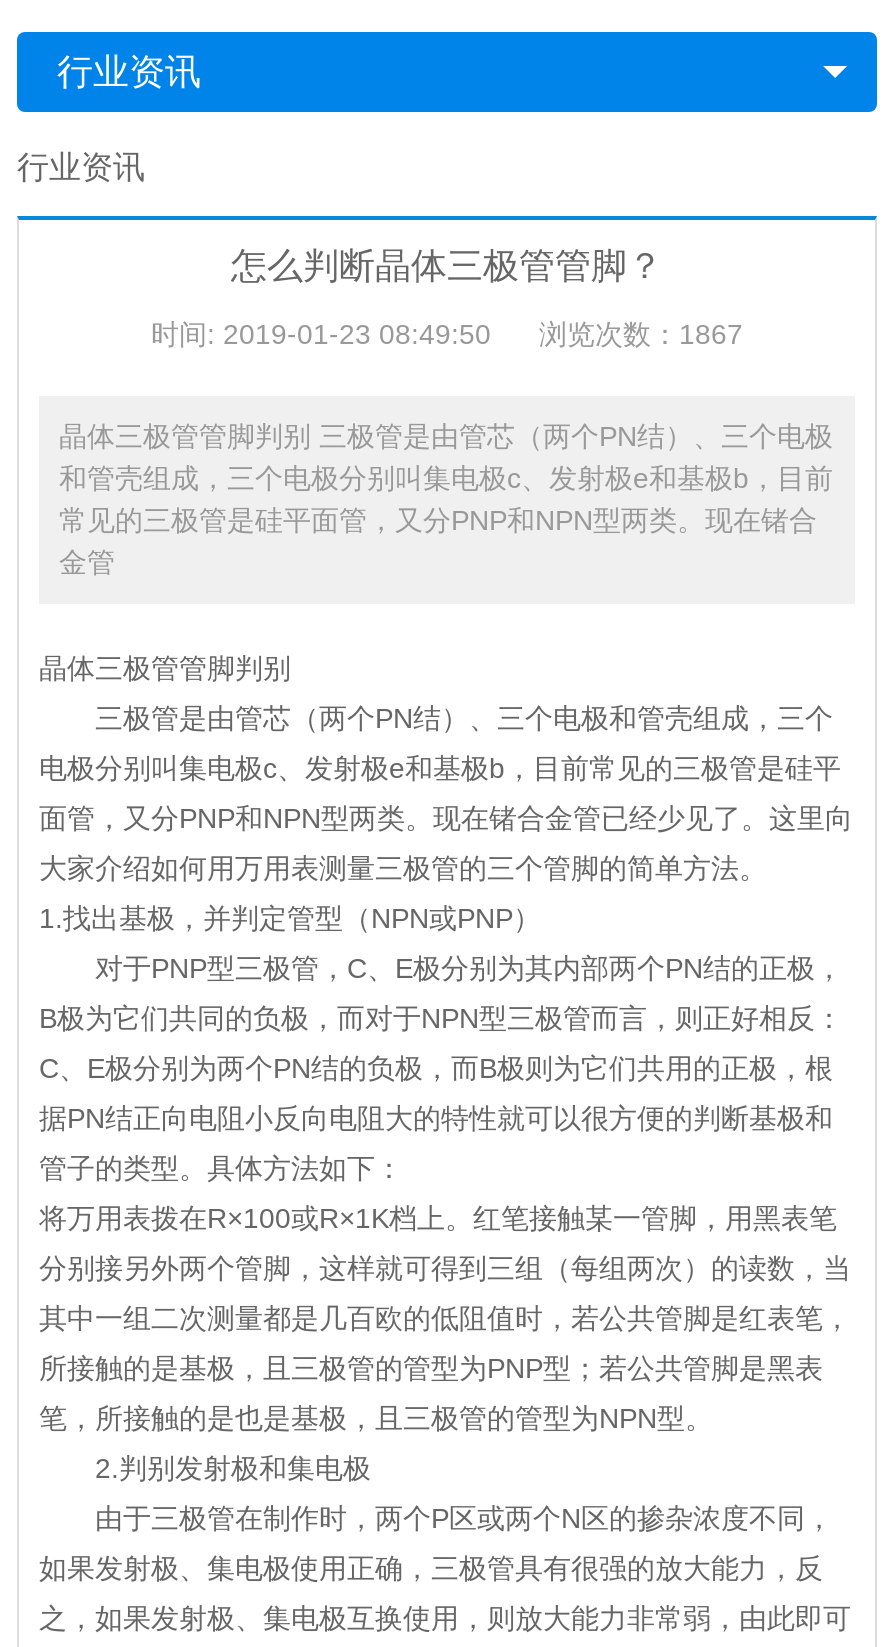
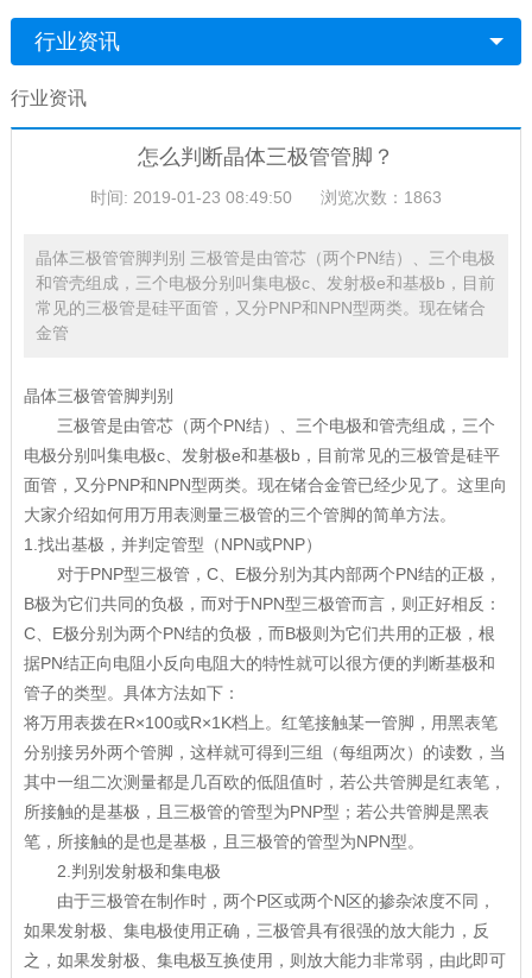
- 时间: 2019-01-23 08:49:50 浏览次数：1867
+ 时间: 2019-01-23 08:49:50 浏览次数：1863
